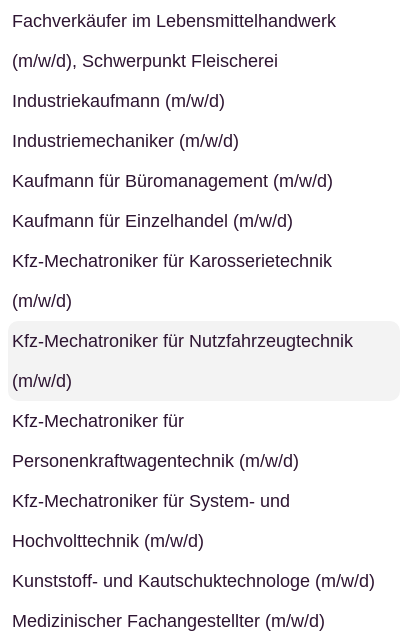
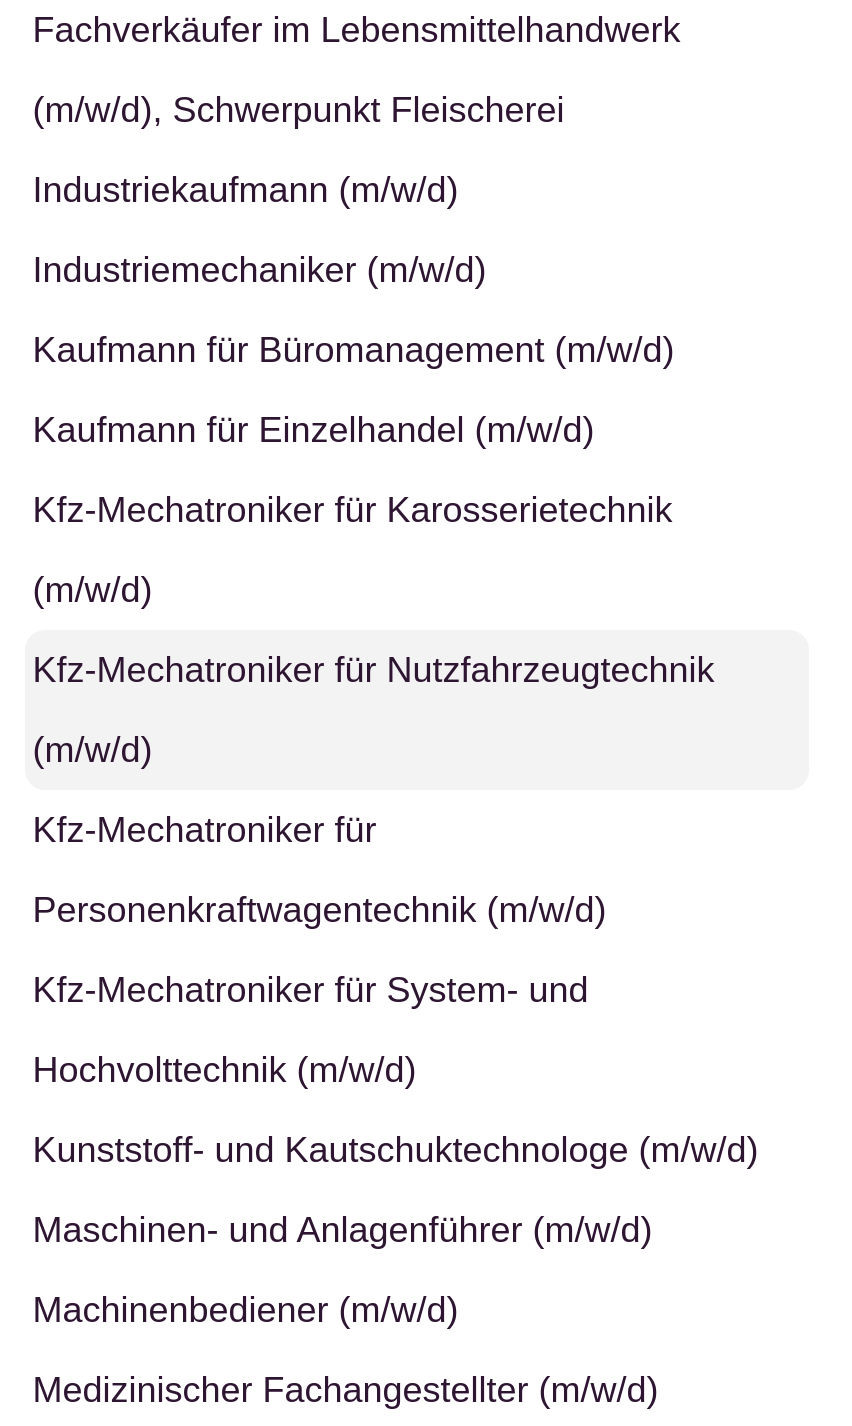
+ Maschinen- und Anlagenführer (m/w/d)
+ Machinenbediener (m/w/d)
